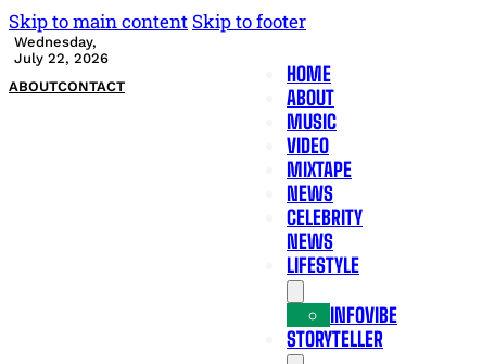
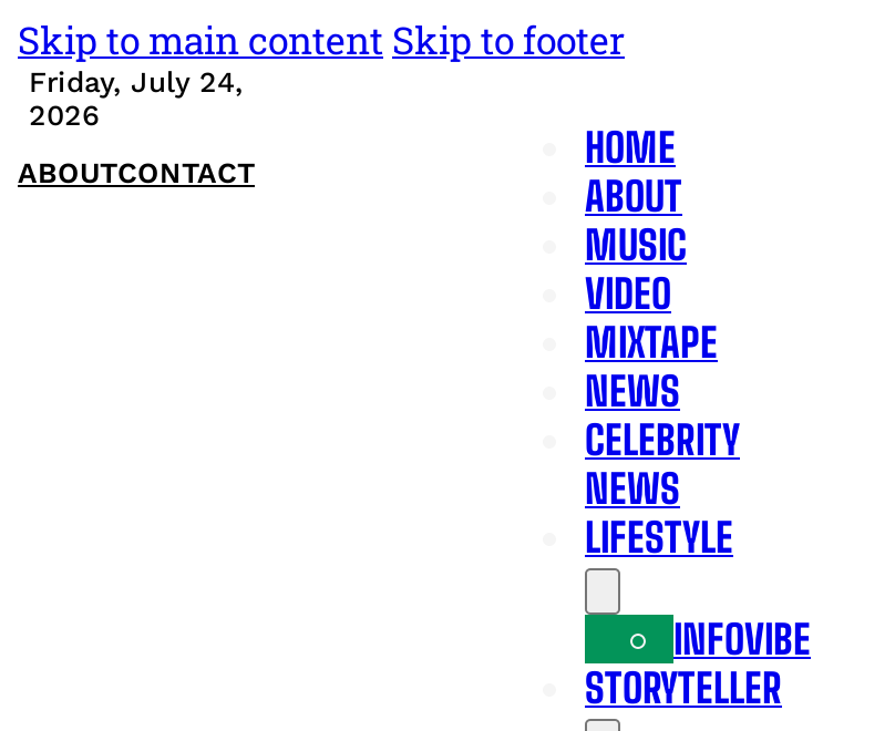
- Wednesday,
- July 22, 2026
+ Friday, July 24,
+ 2026
